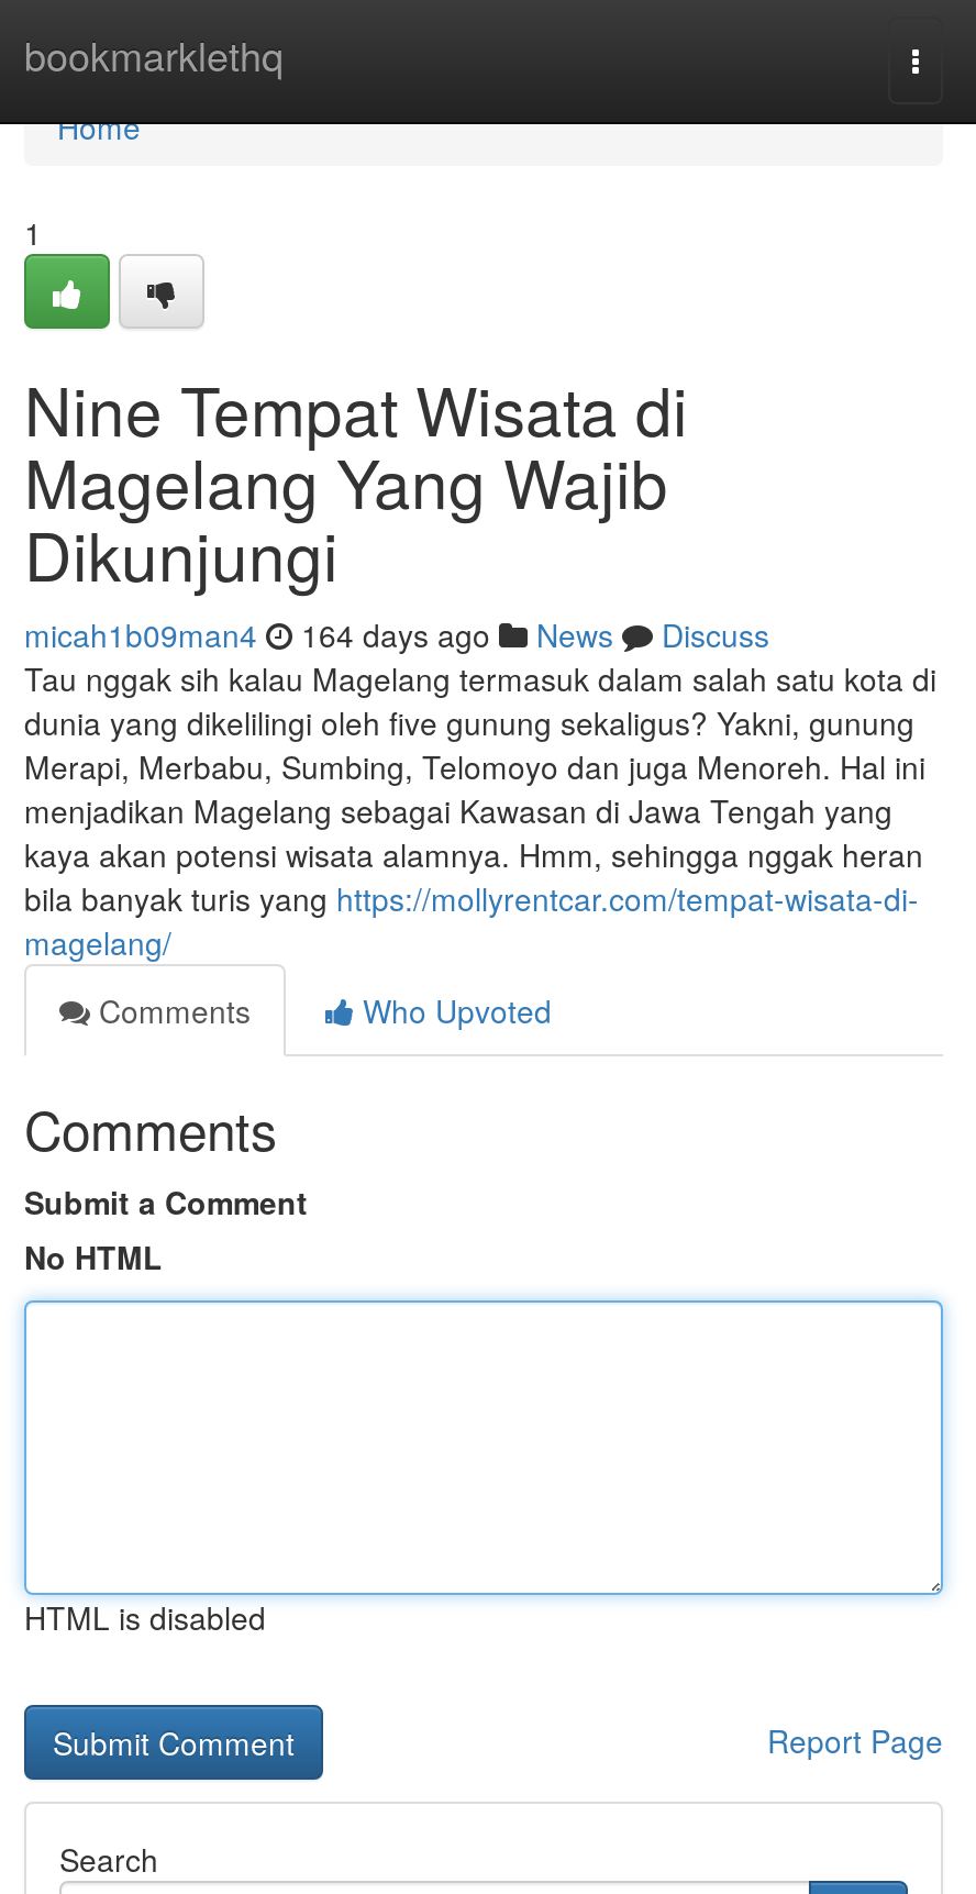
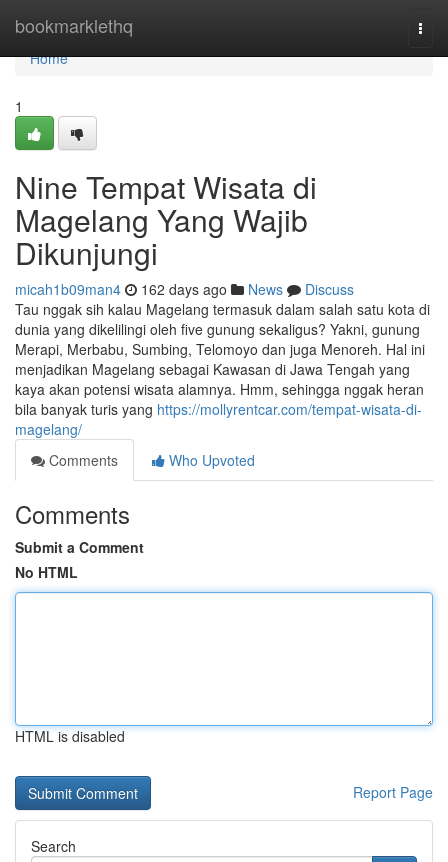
- micah1b09man4 164 days ago News Discuss
+ micah1b09man4 162 days ago News Discuss
